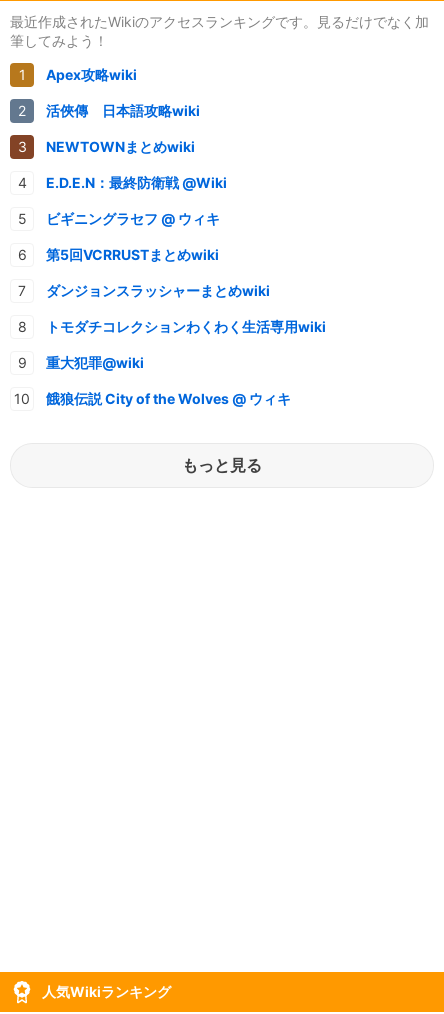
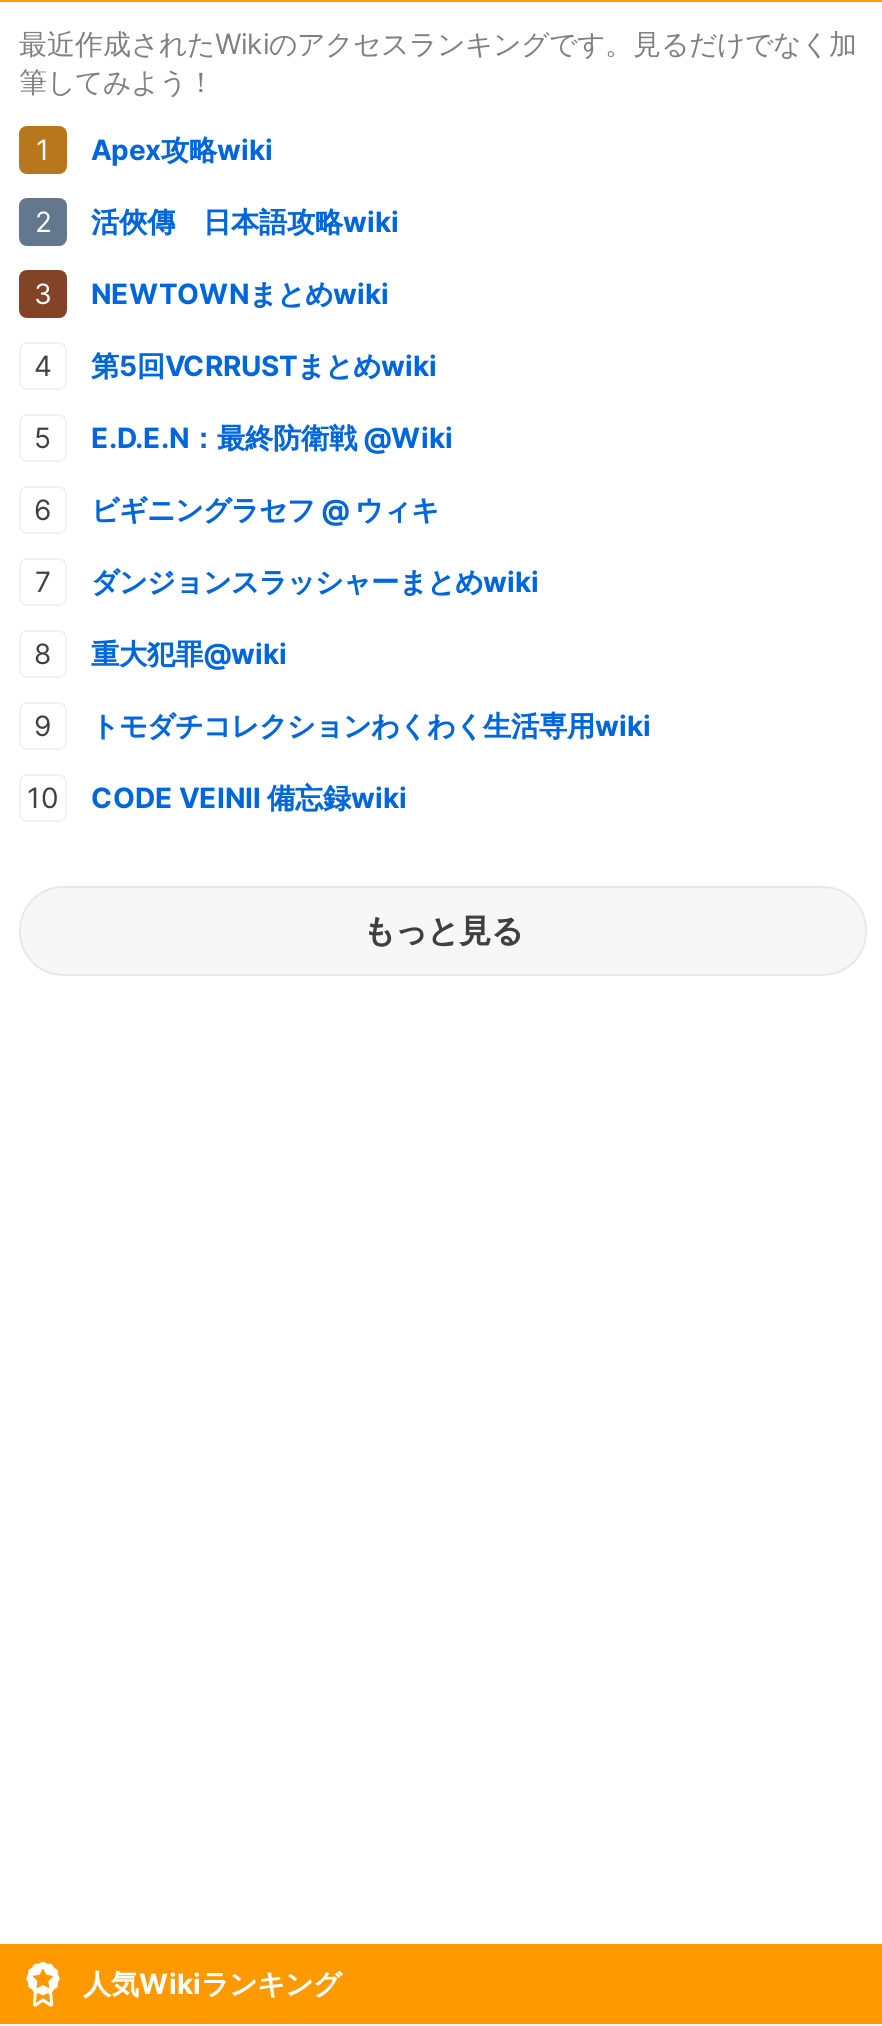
moved down: E.D.E.N：最終防衛戦 @Wiki | ビギニングラセフ @ ウィキ

moved up: 第5回VCRRUSTまとめwiki

moved down: トモダチコレクションわくわく生活専用wiki

moved up: 重大犯罪@wiki

- 餓狼伝説 City of the Wolves @ ウィキ
+ CODE VEINⅡ 備忘録wiki
